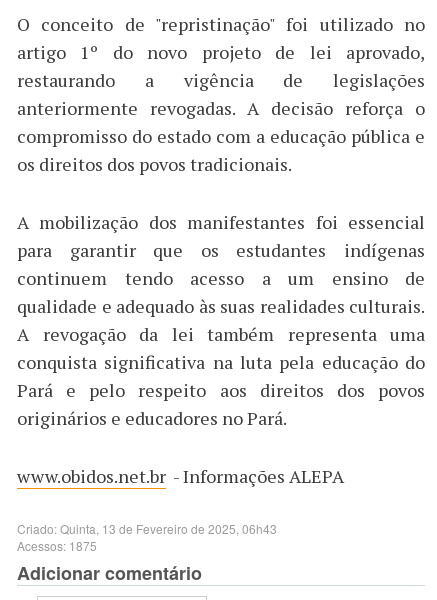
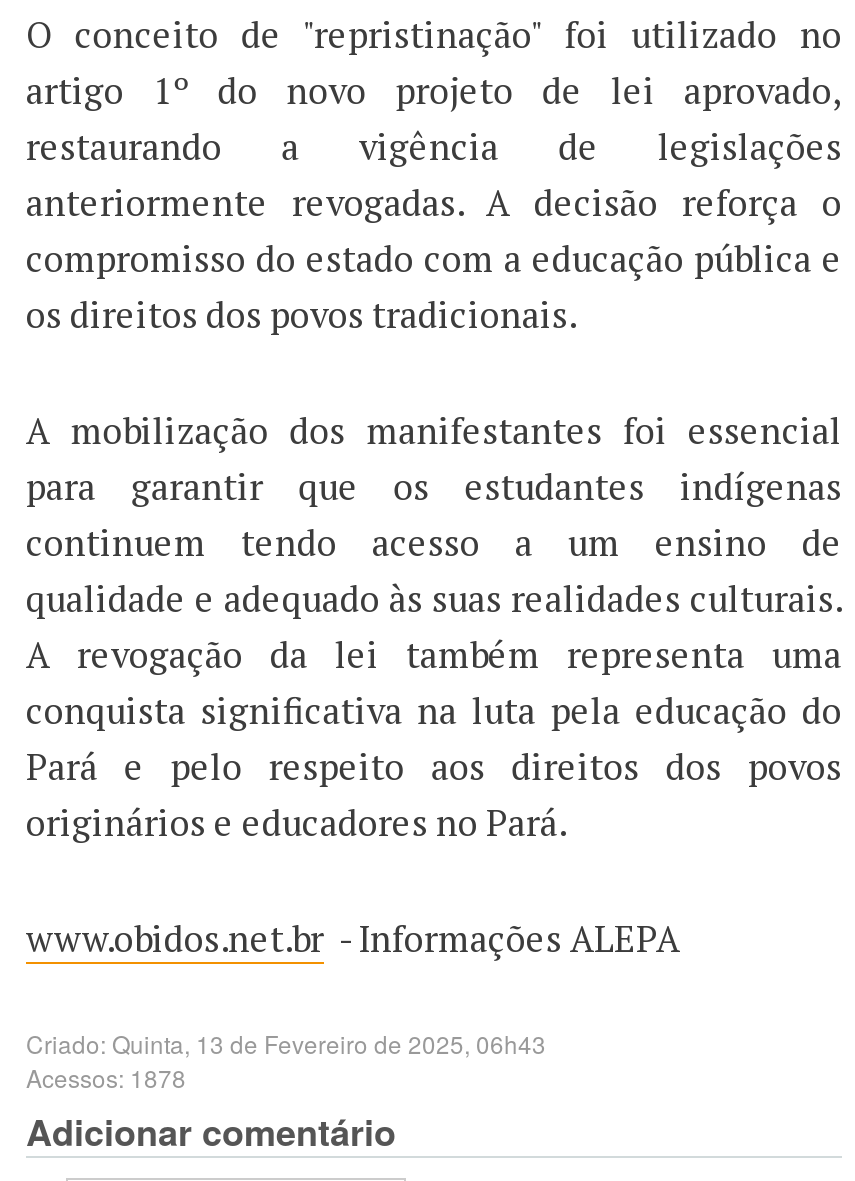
- Acessos: 1875
+ Acessos: 1878
